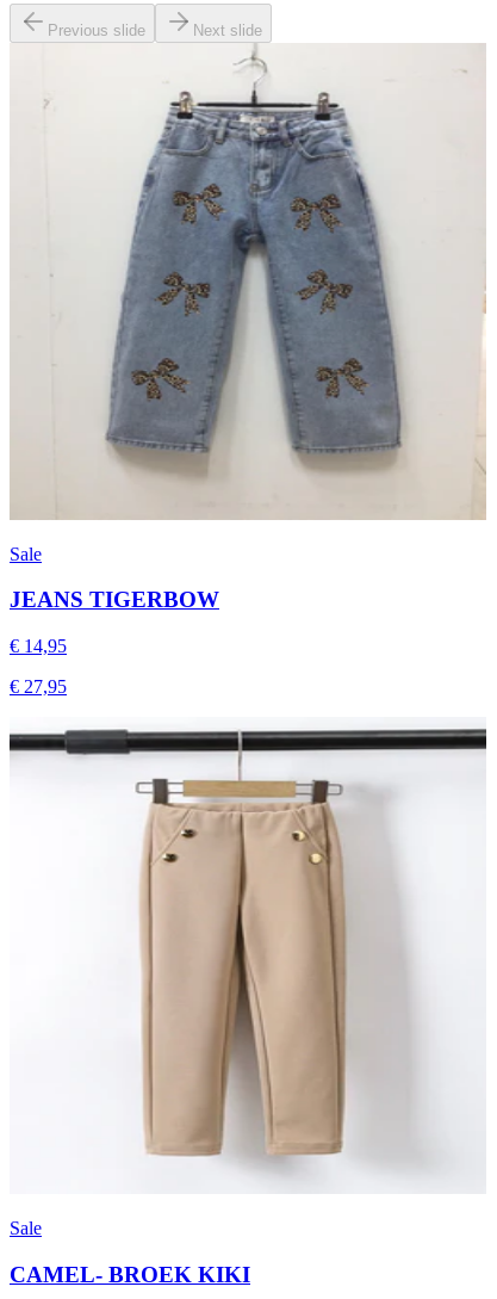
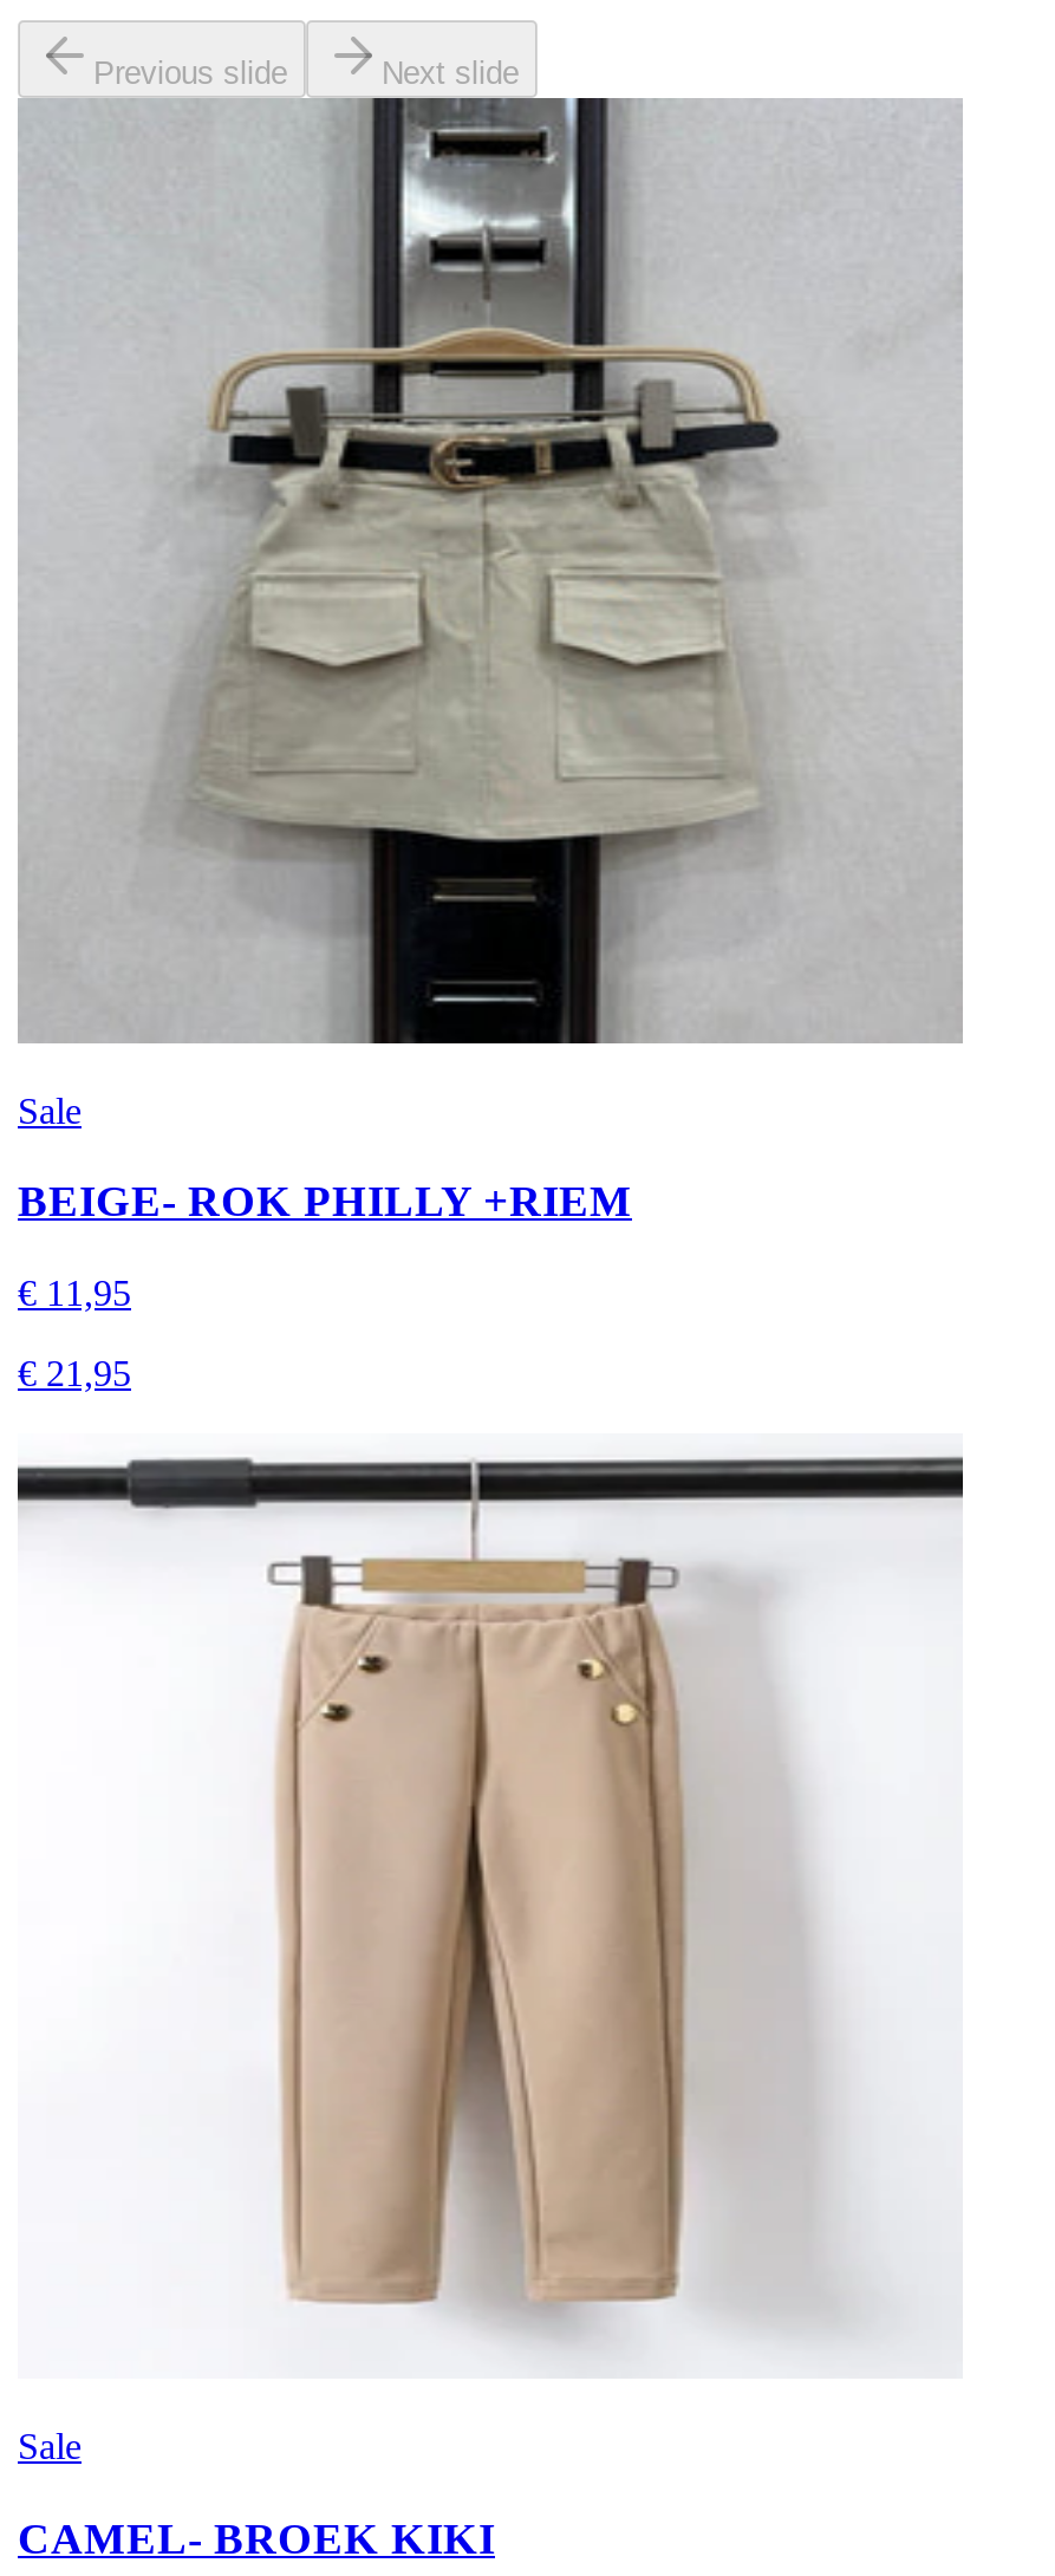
- [image]
+ [image]

- JEANS TIGERBOW
+ BEIGE- ROK PHILLY +RIEM

- € 14,95
+ € 11,95

- € 27,95
+ € 21,95
